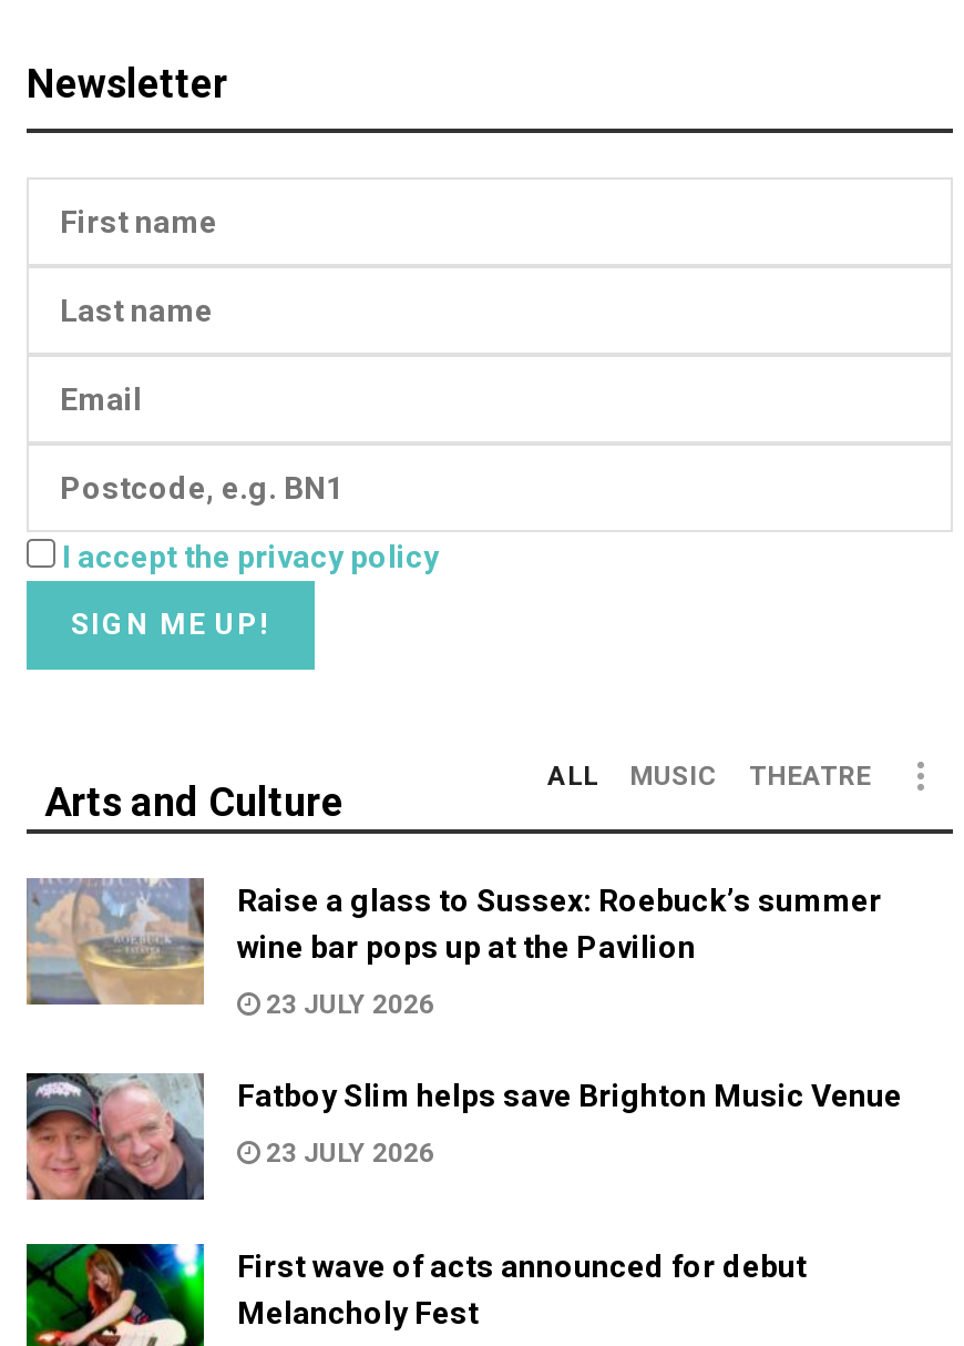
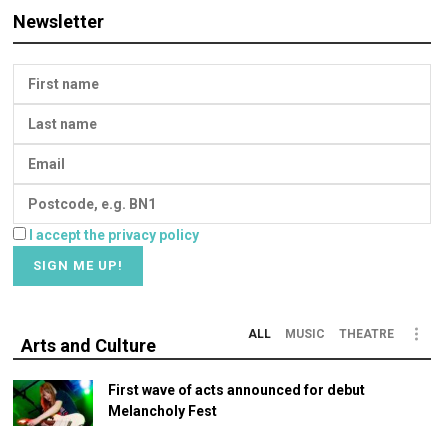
- [image]
- Raise a glass to Sussex: Roebuck’s summer
- wine bar pops up at the Pavilion
- 23 JULY 2026
- Fatboy Slim helps save Brighton Music Venue
- 23 JULY 2026

- [image]
